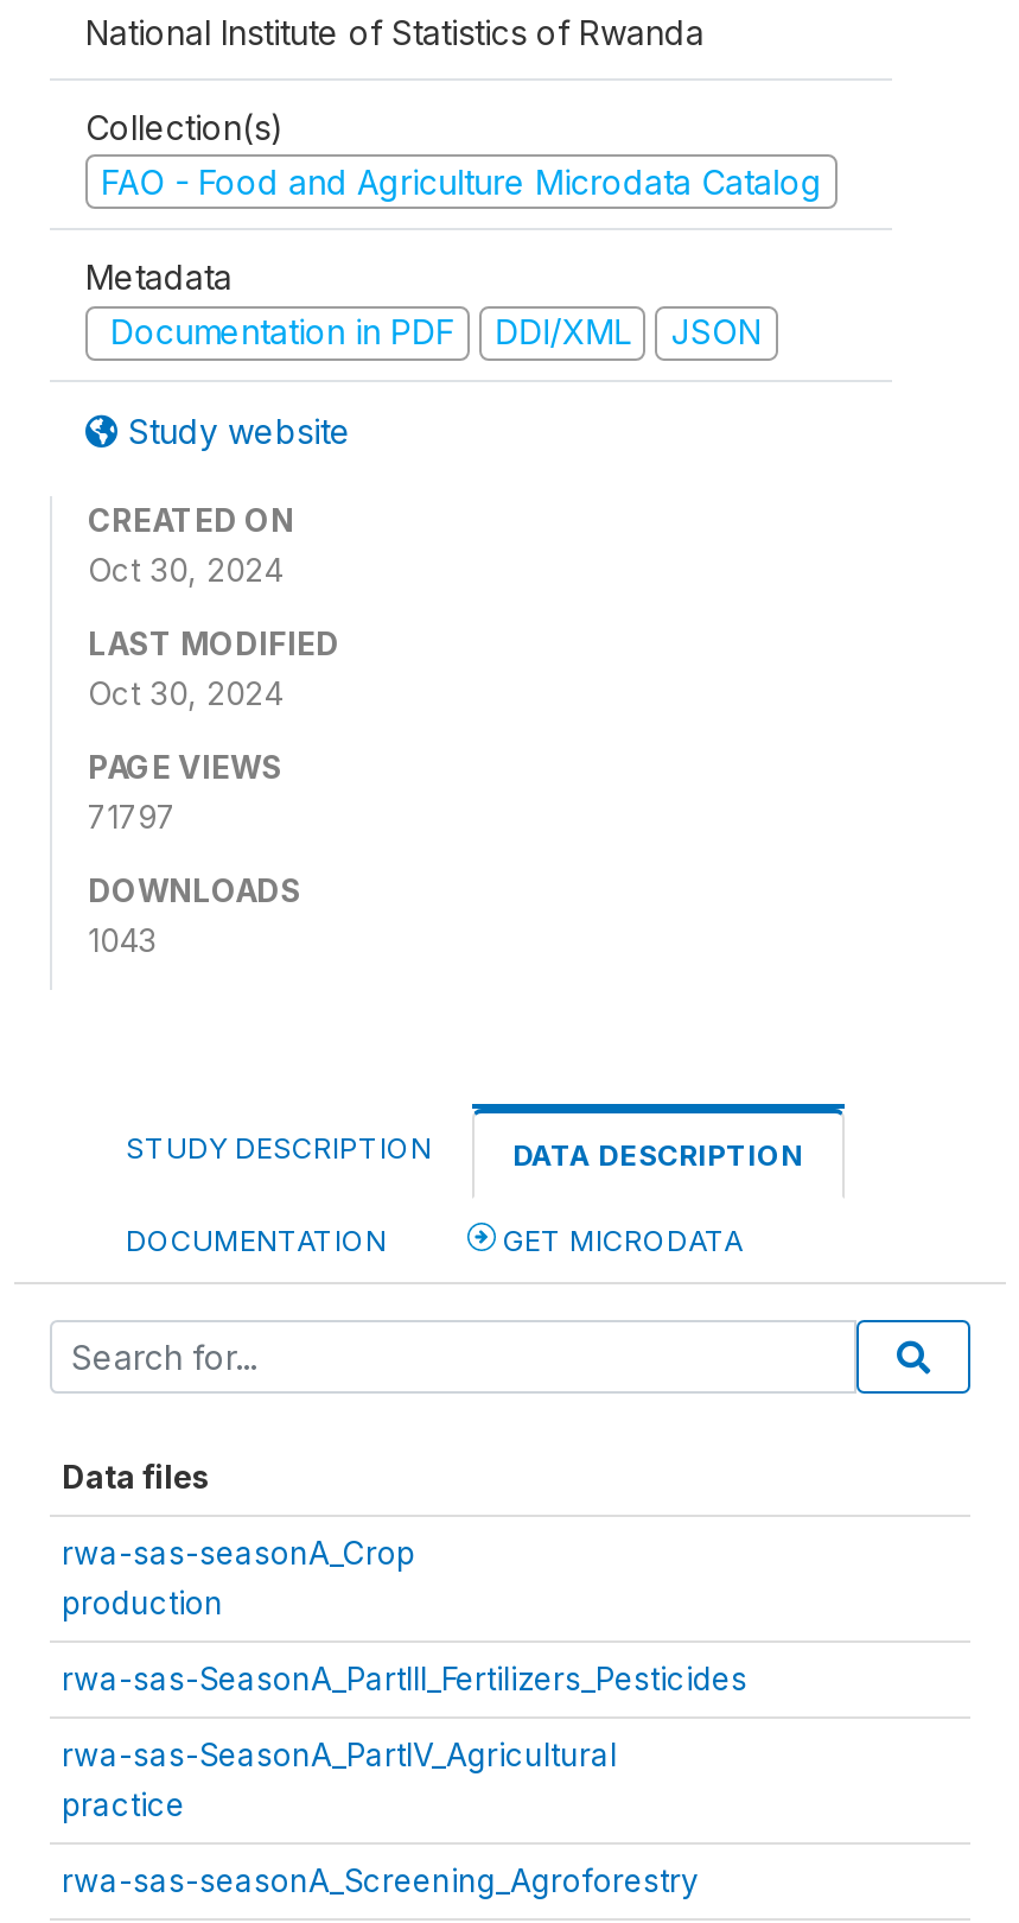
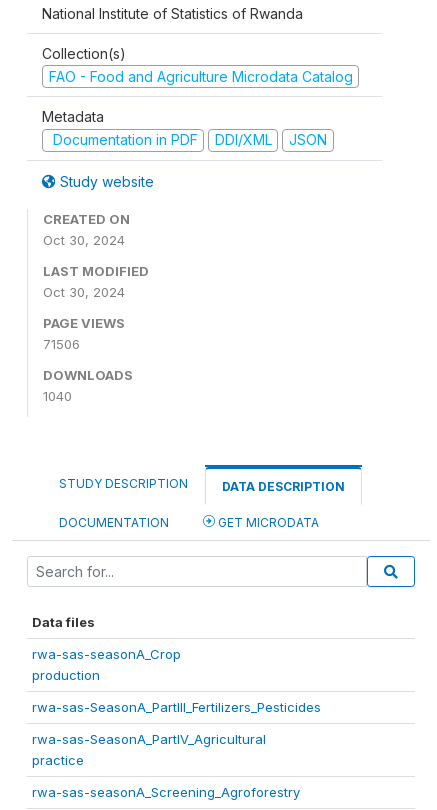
- 71797
+ 71506

- 1043
+ 1040
